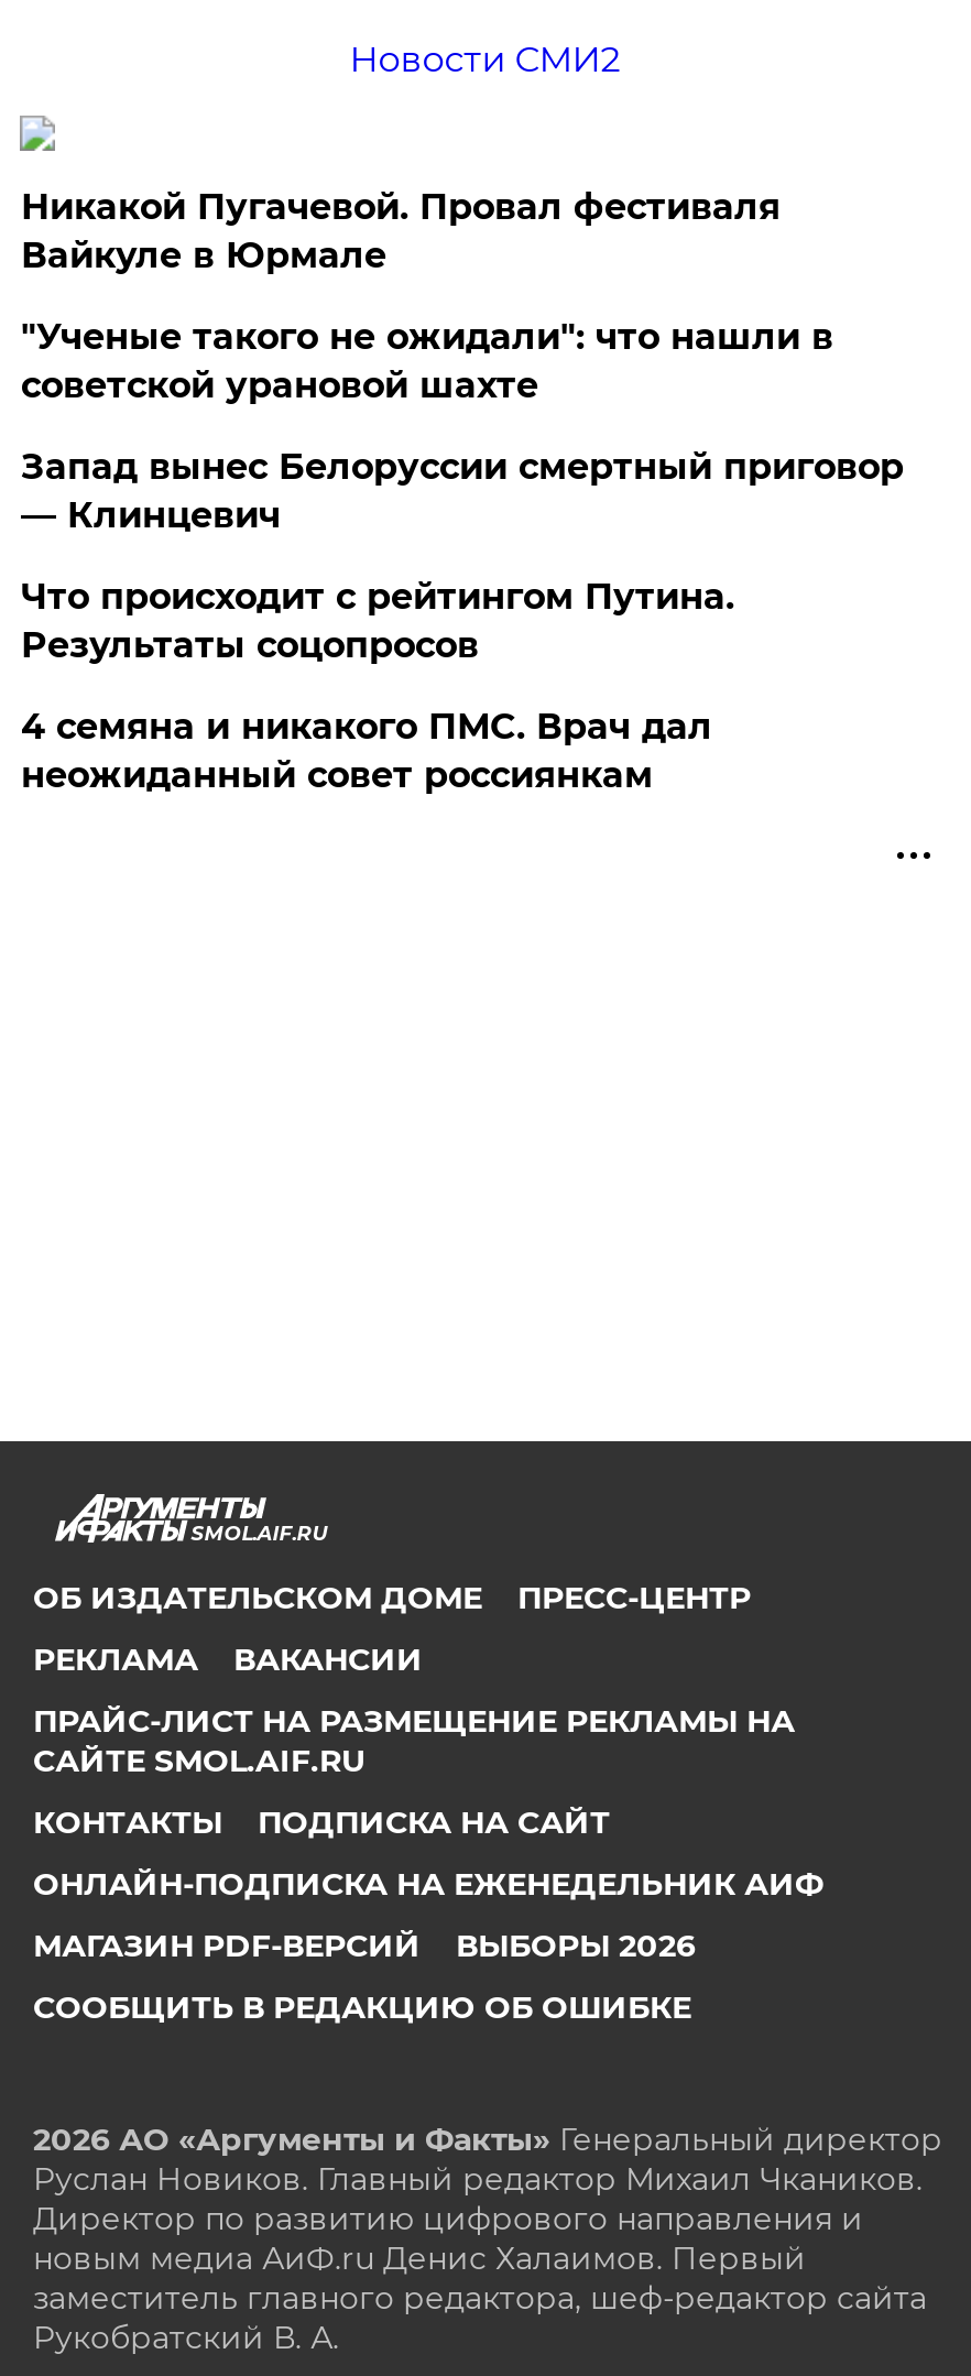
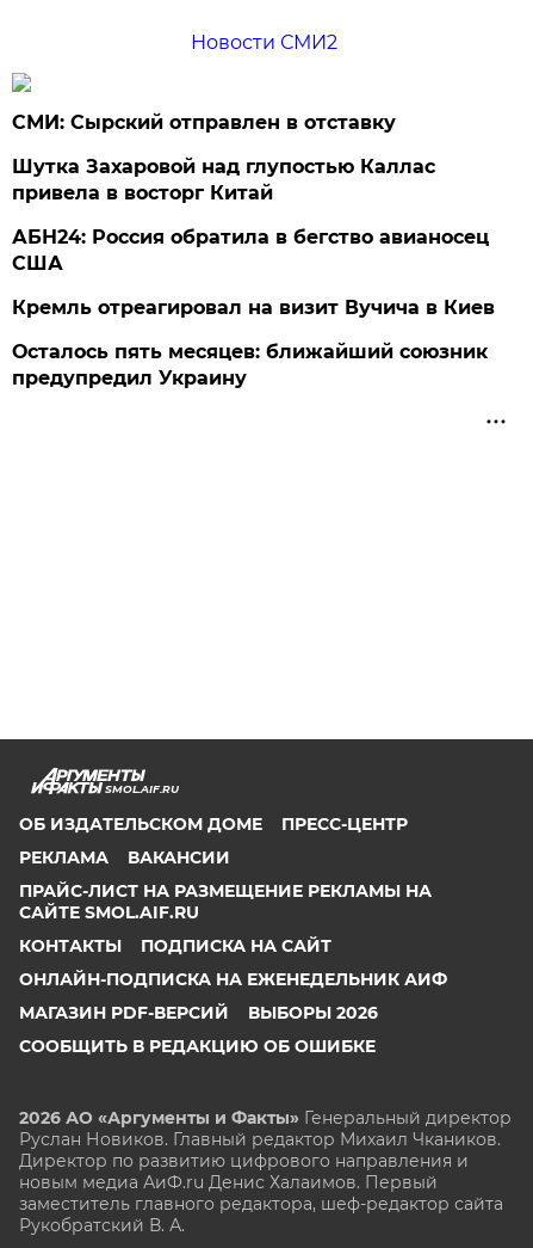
- Никакой Пугачевой. Провал фестиваля
- Вайкуле в Юрмале
+ СМИ: Сырский отправлен в отставку

- "Ученые такого не ожидали": что нашли в
- советской урановой шахте
+ Шутка Захаровой над глупостью Каллас
+ привела в восторг Китай

- Запад вынес Белоруссии смертный приговор
- — Клинцевич
+ АБН24: Россия обратила в бегство авианосец
+ США

- Что происходит с рейтингом Путина.
- Результаты соцопросов
+ Кремль отреагировал на визит Вучича в Киев

- 4 семянa и никакого ПМС. Врач дал
- неожиданный совет россиянкам
+ Осталось пять месяцев: ближайший союзник
+ предупредил Украину
